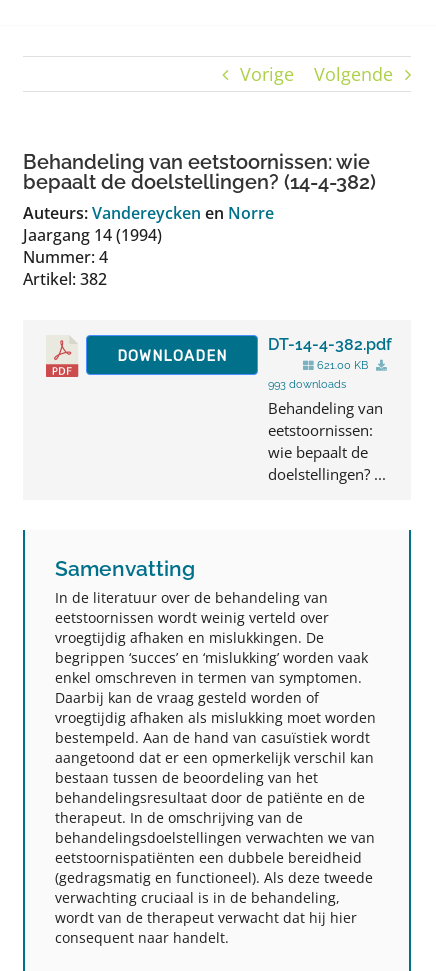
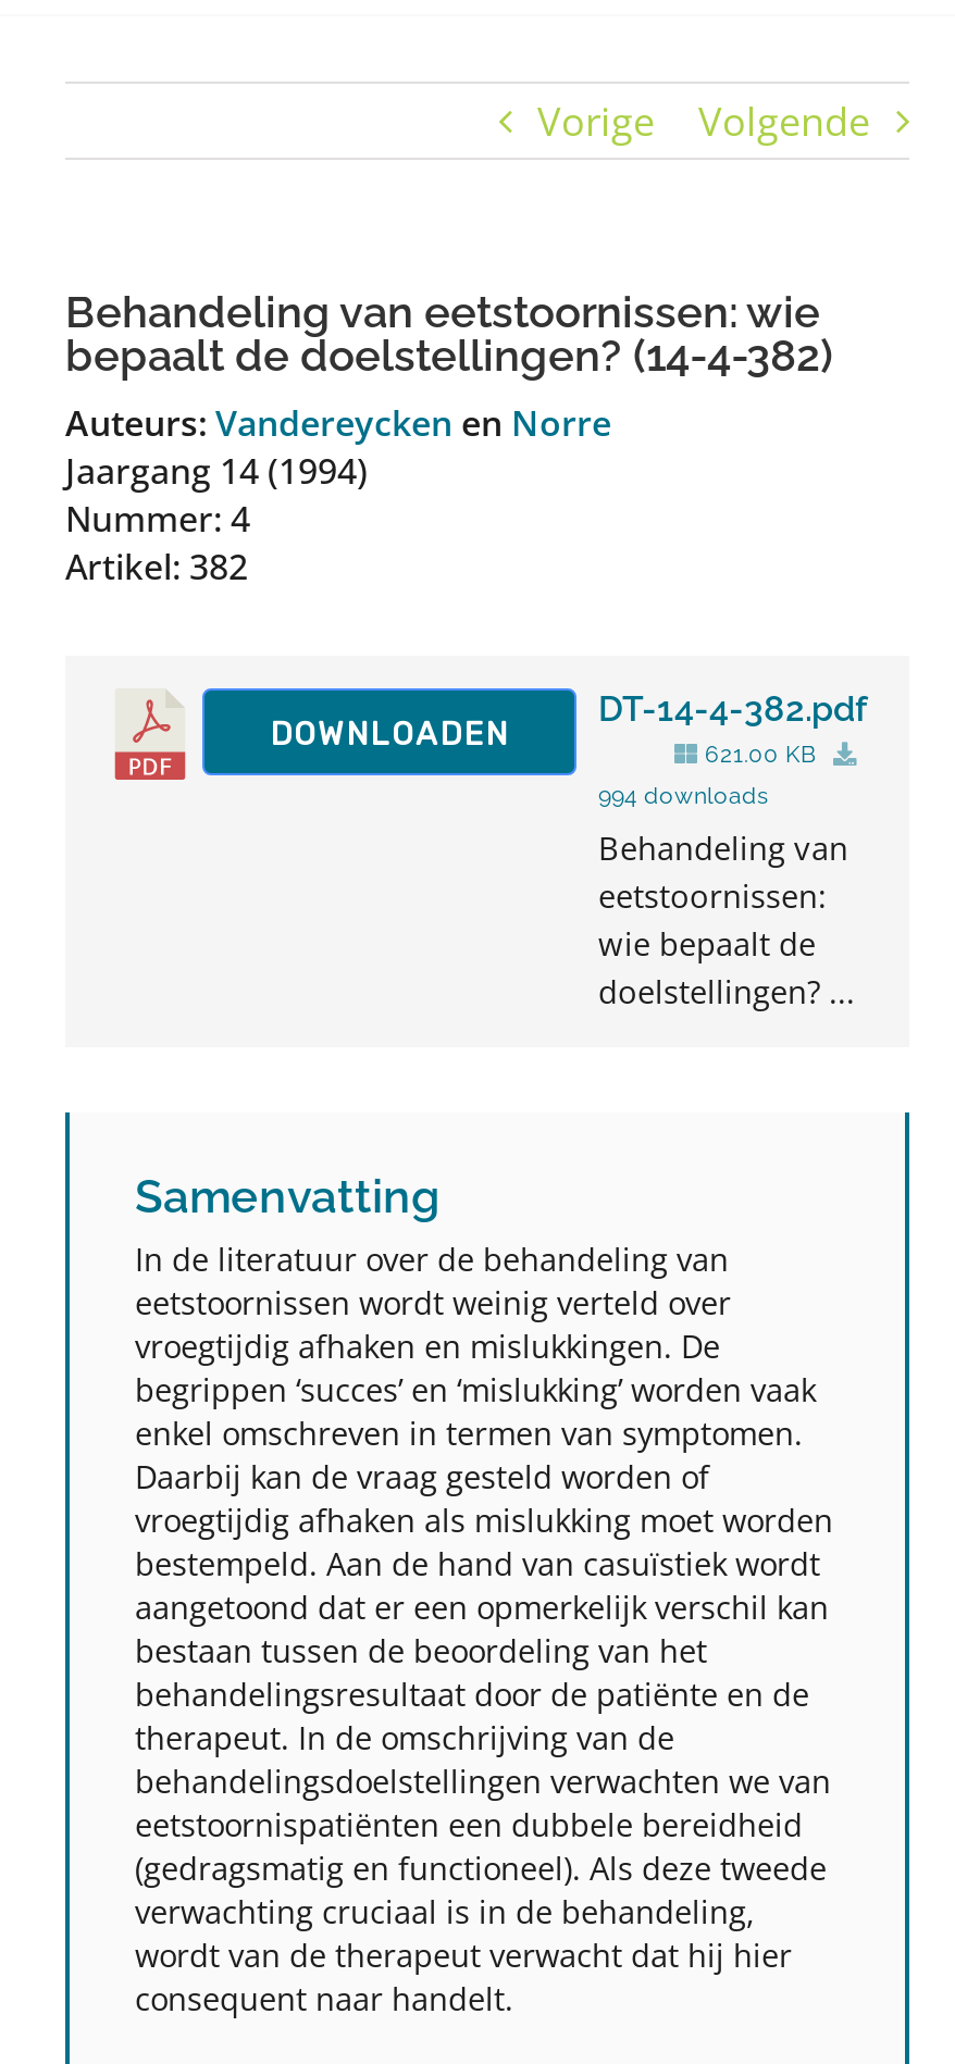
- 993 downloads
+ 994 downloads
